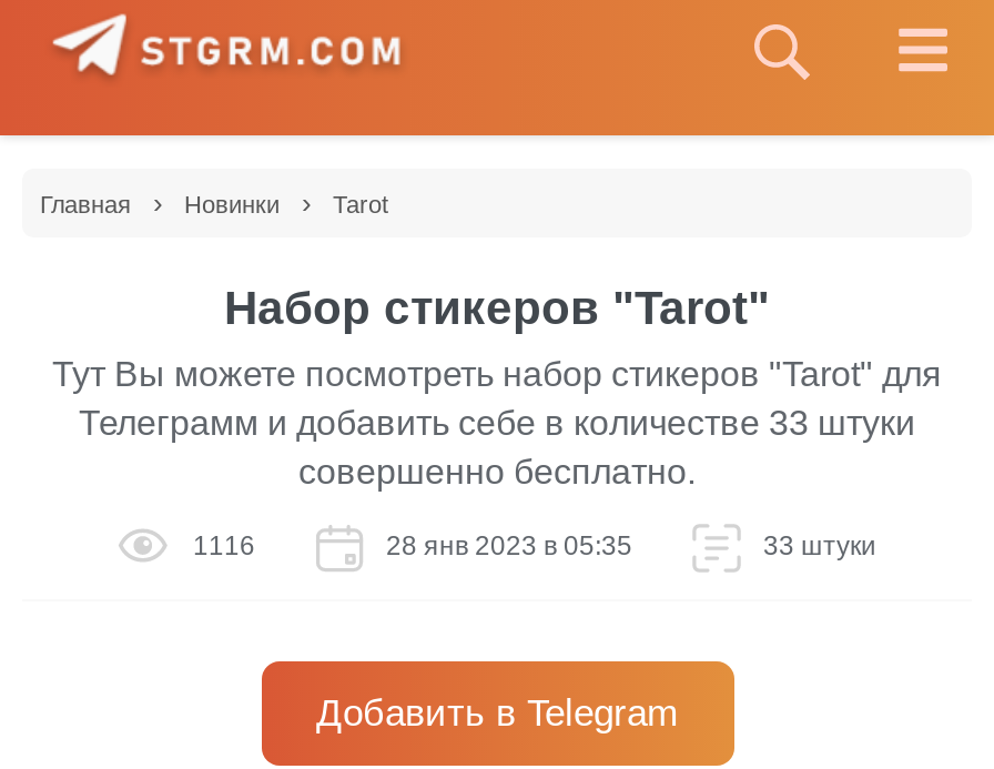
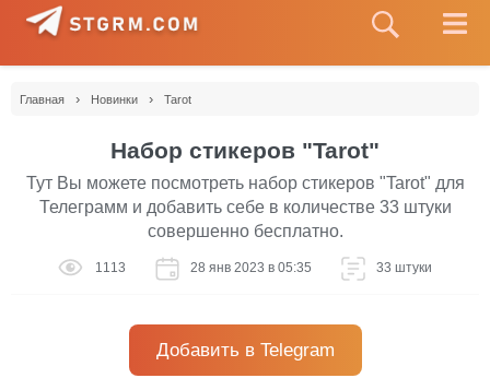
- 1116
+ 1113
